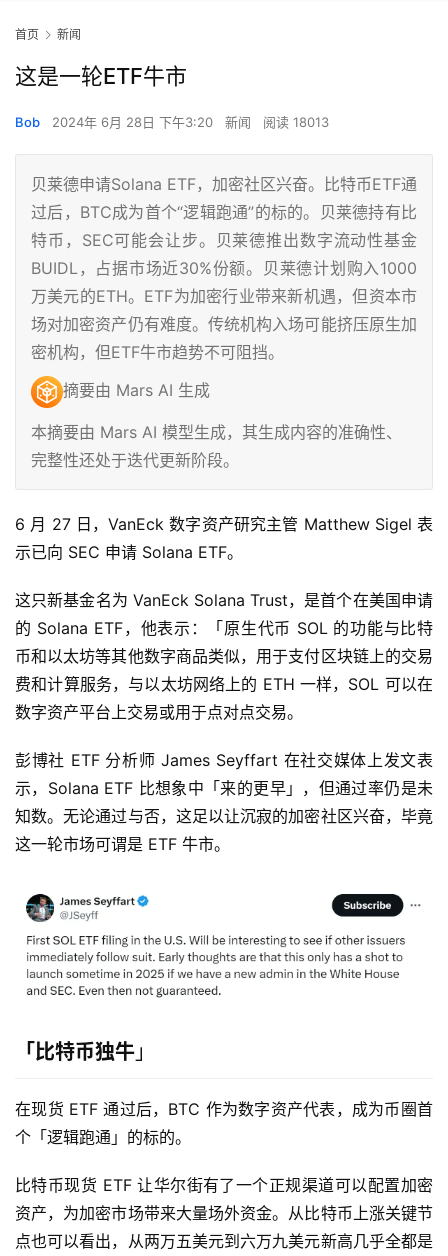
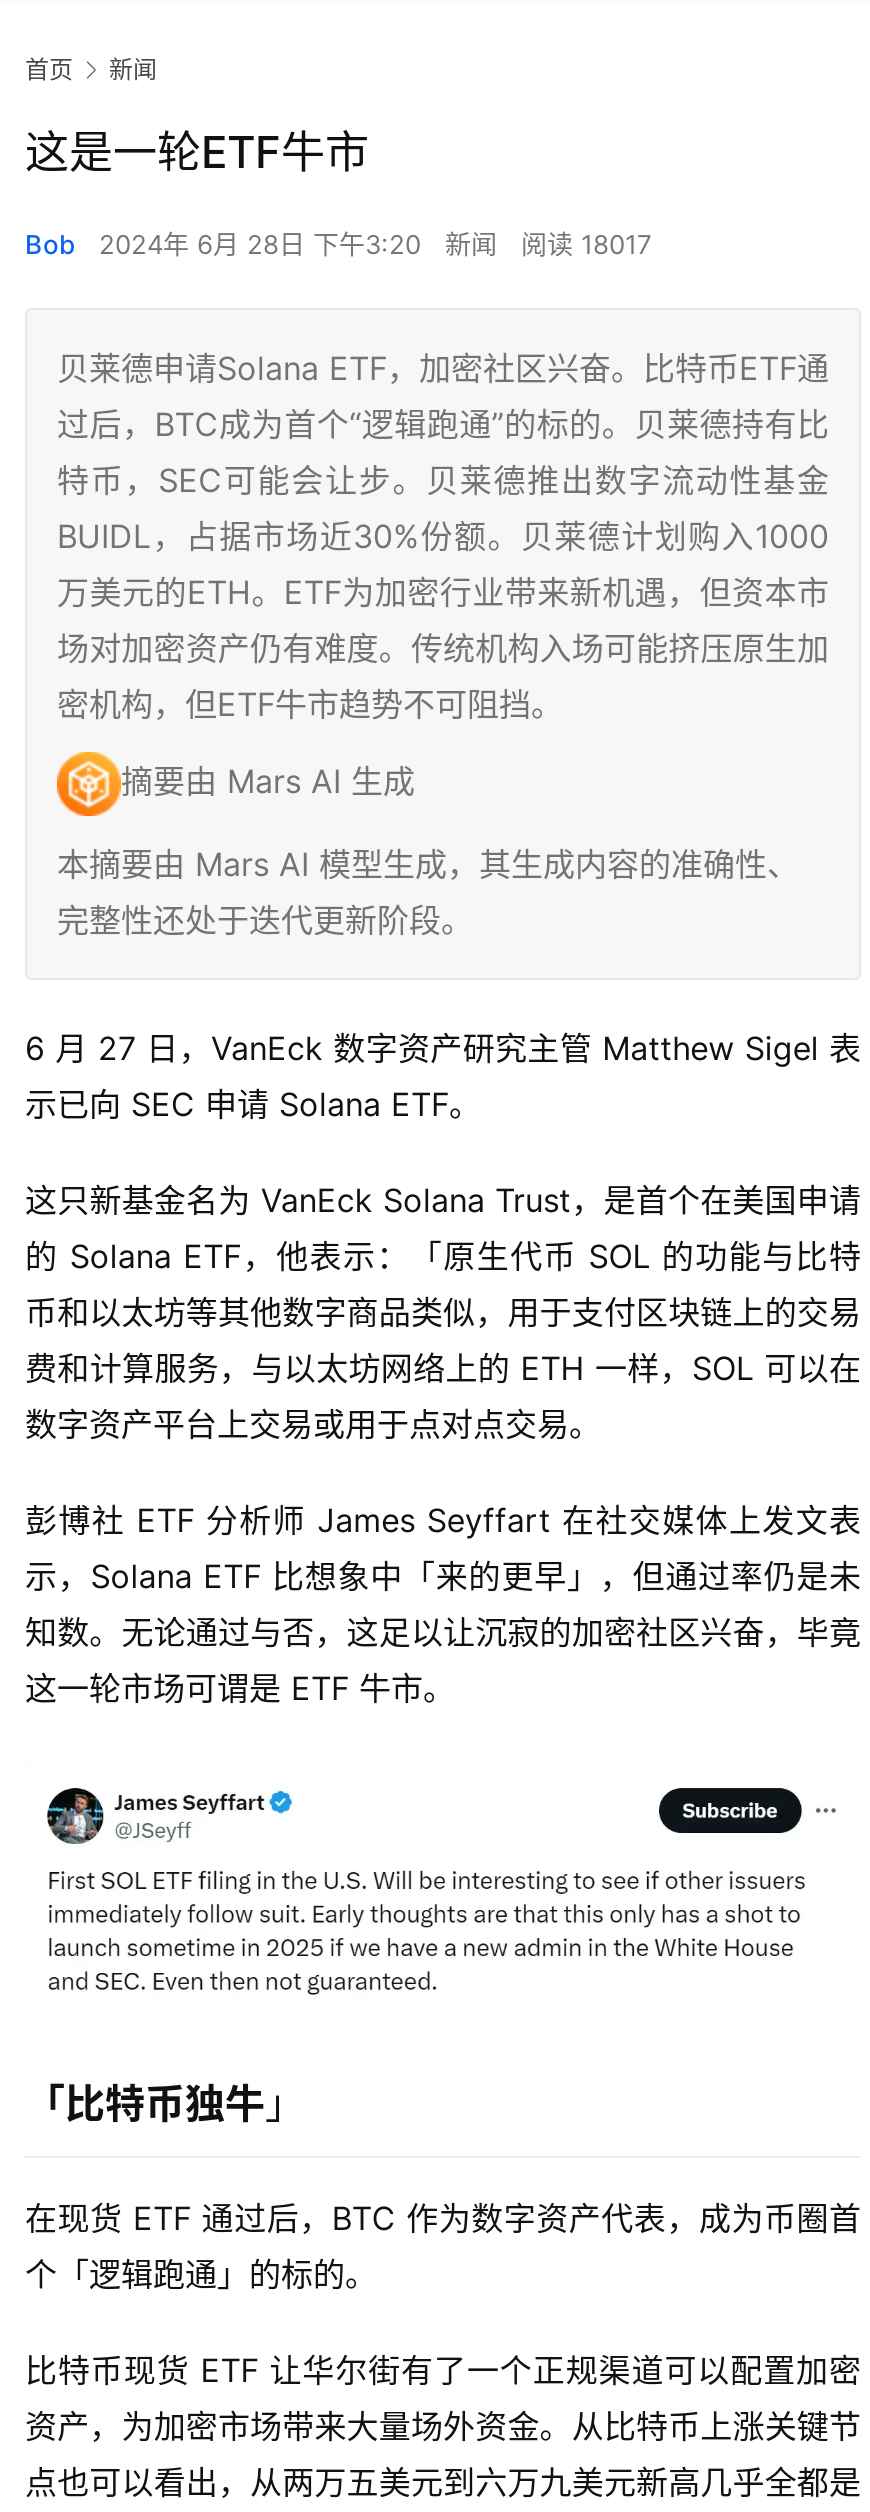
- Bob 2024年 6月 28日 下午3:20 新闻 阅读 18013
+ Bob 2024年 6月 28日 下午3:20 新闻 阅读 18017
